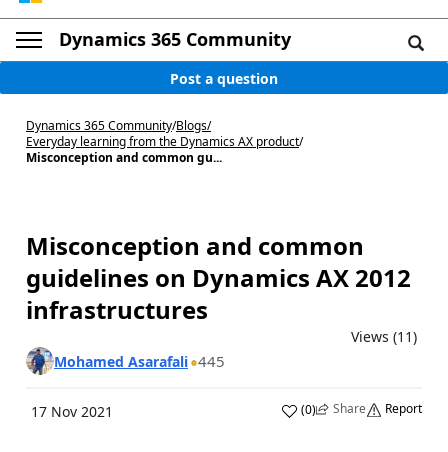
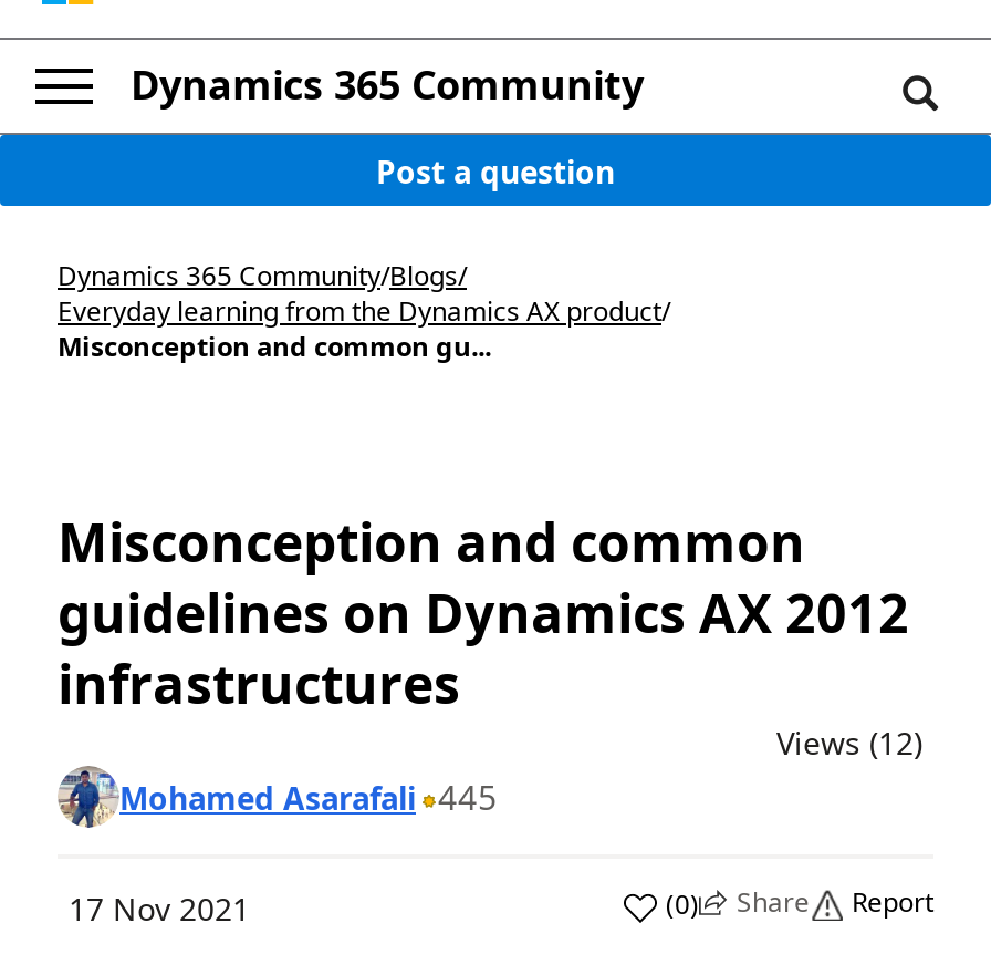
- Views (11)
+ Views (12)
